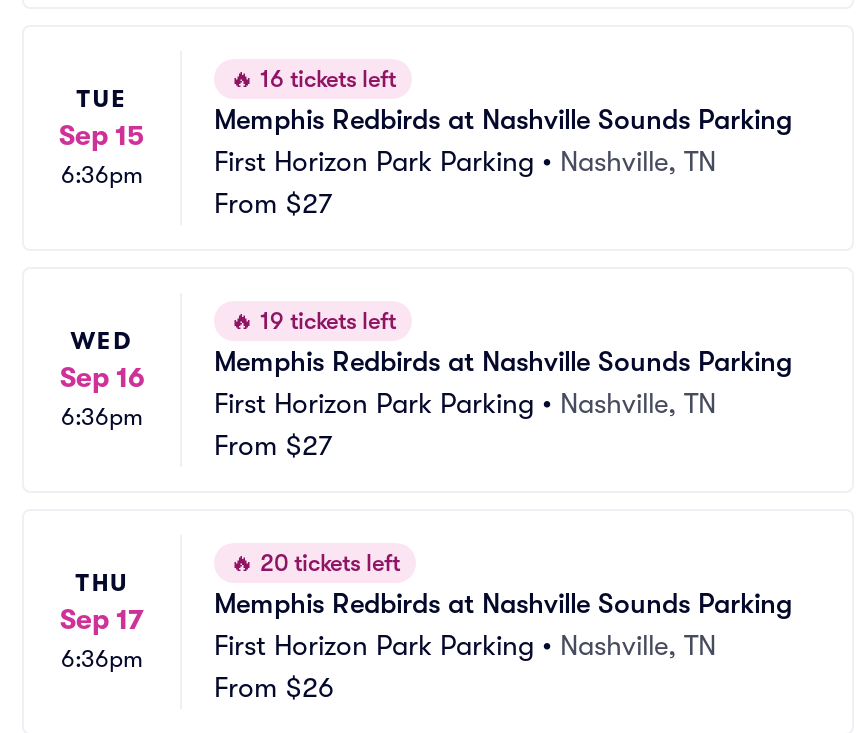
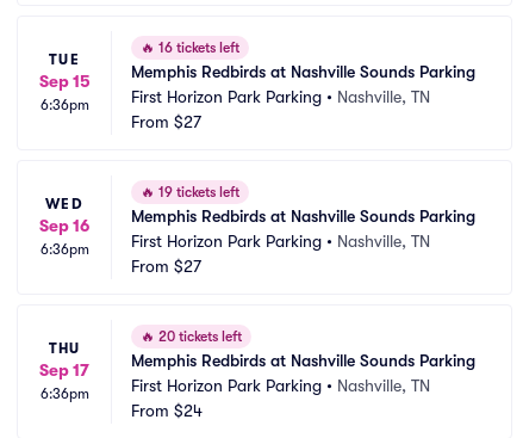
- From $26
+ From $24
